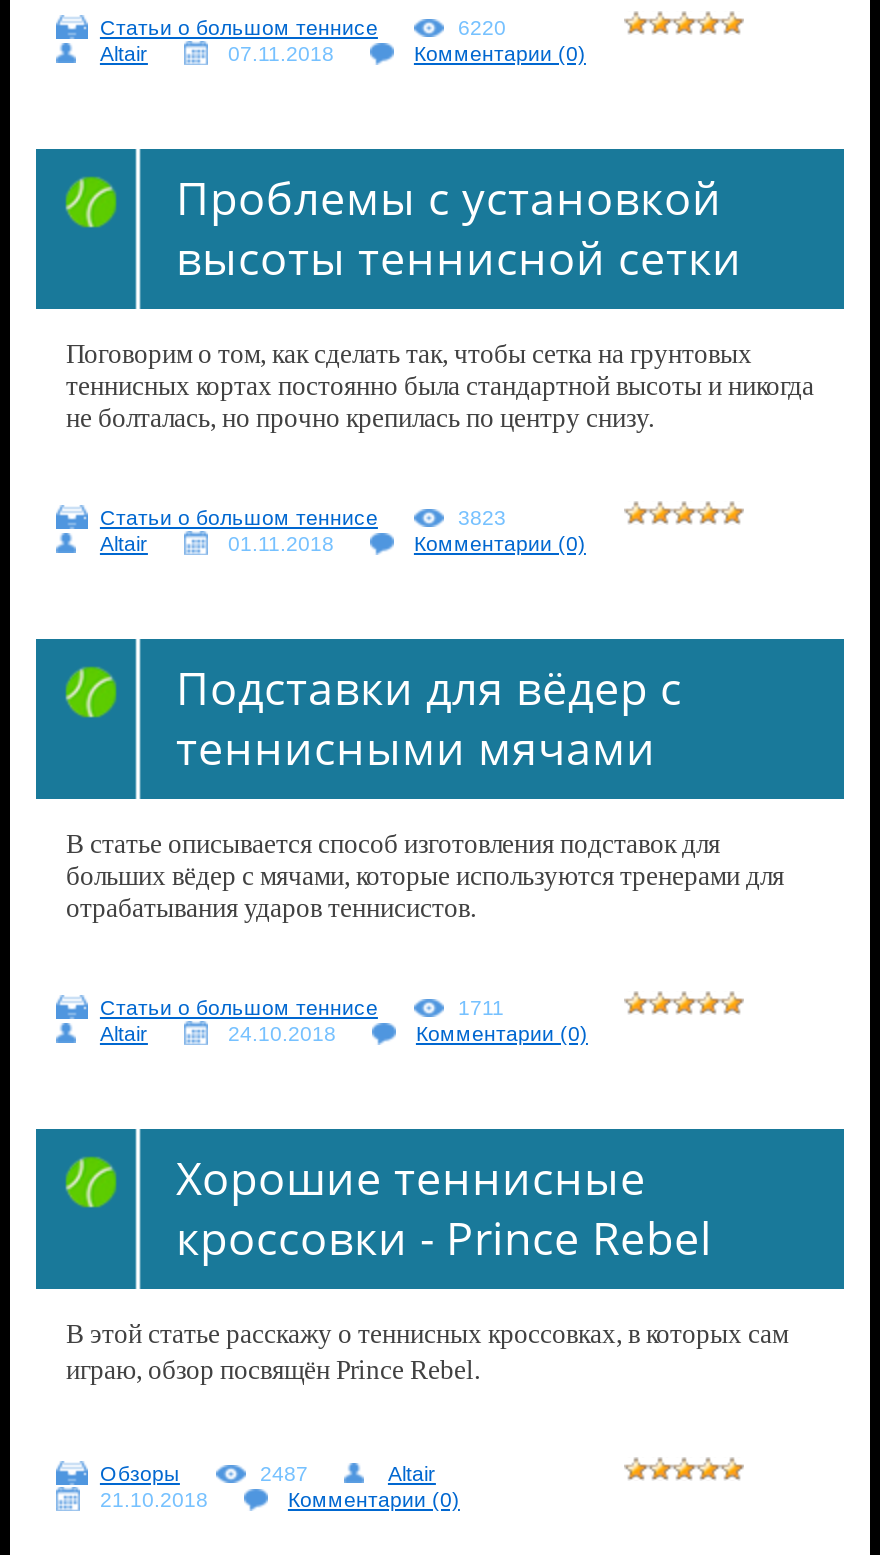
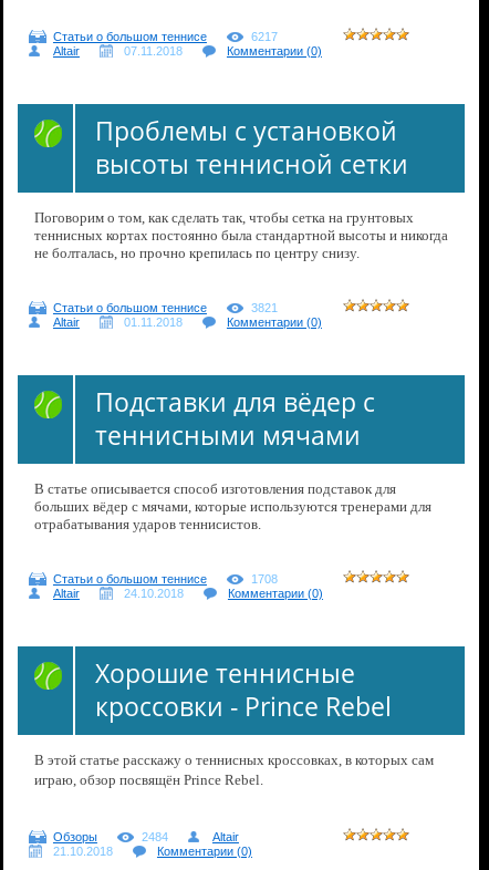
- 6220
+ 6217

- 3823
+ 3821

- 1711
+ 1708

- 2487
+ 2484
